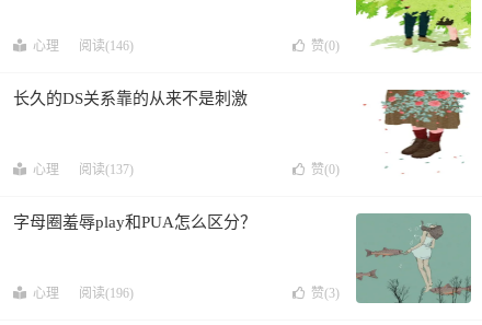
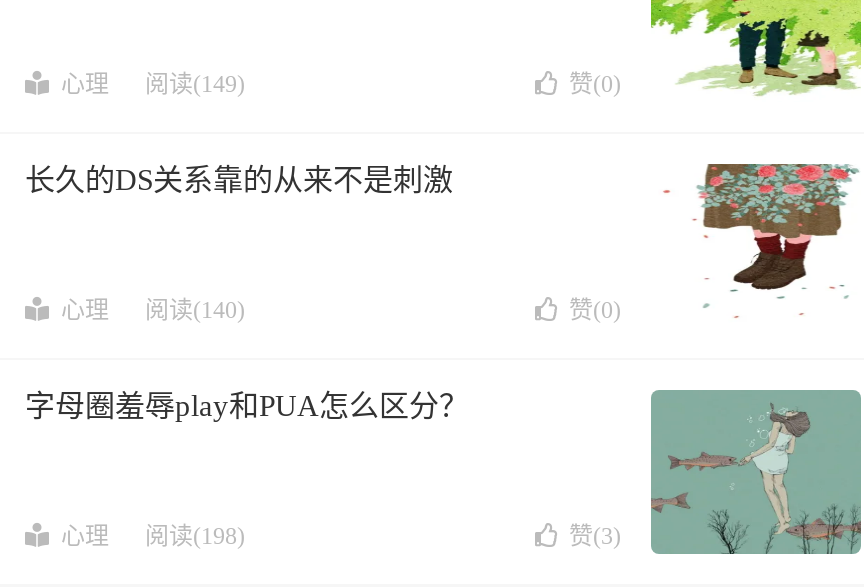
- 心理 阅读(146)
+ 心理 阅读(149)

- 心理 阅读(137)
+ 心理 阅读(140)

- 心理 阅读(196)
+ 心理 阅读(198)
